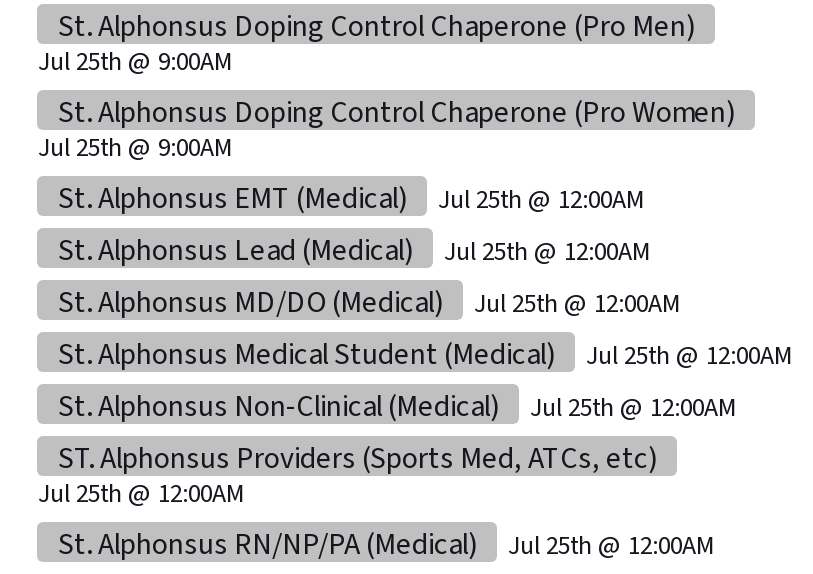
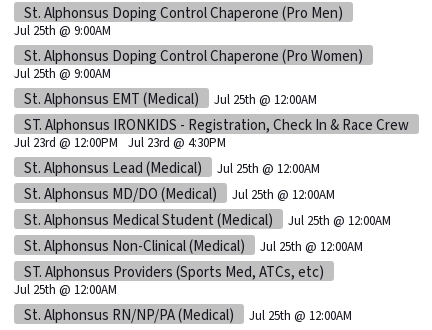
+ ST. Alphonsus IRONKIDS - Registration, Check In & Race Crew
+ Jul 23rd @ 12:00PM Jul 23rd @ 4:30PM
